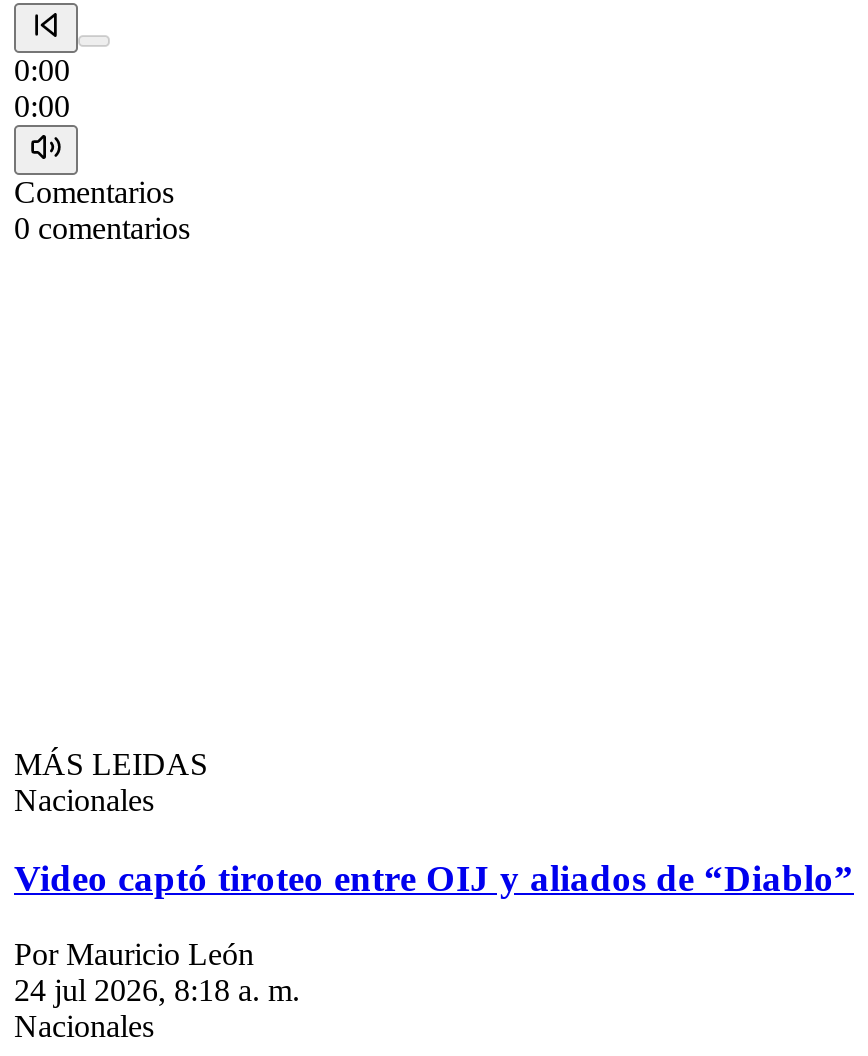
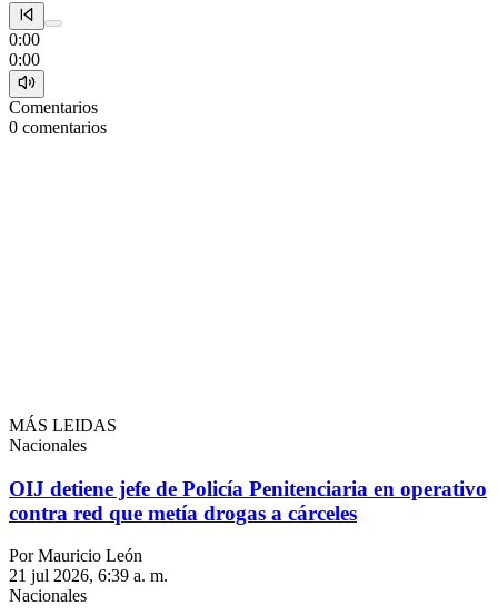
- Video captó tiroteo entre OIJ y aliados de “Diablo”
+ OIJ detiene jefe de Policía Penitenciaria en operativo
+ contra red que metía drogas a cárceles

- 24 jul 2026, 8:18 a. m.
+ 21 jul 2026, 6:39 a. m.
